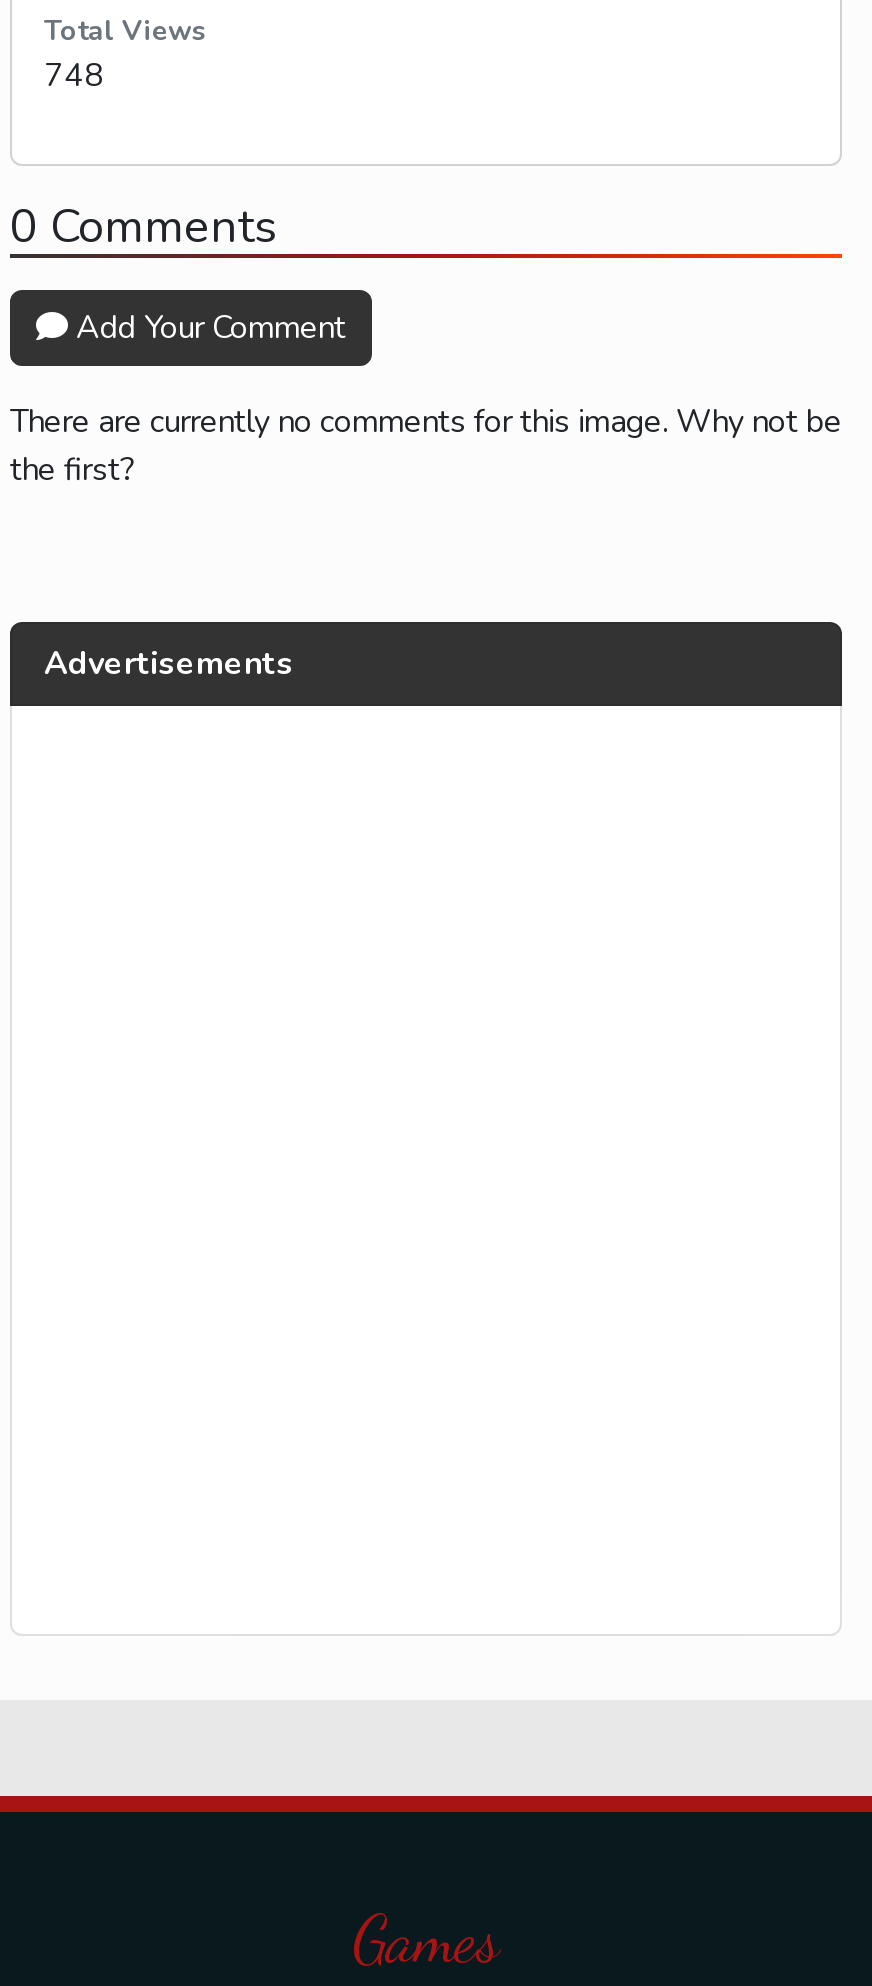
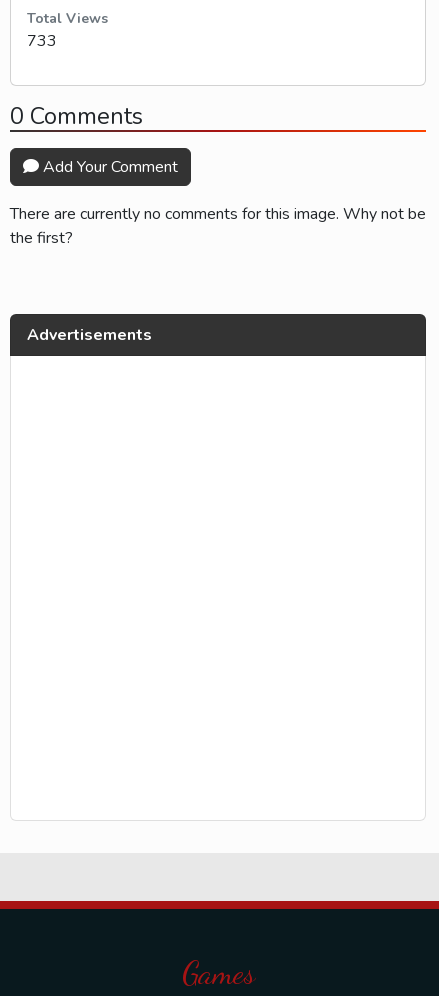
- 748
+ 733
